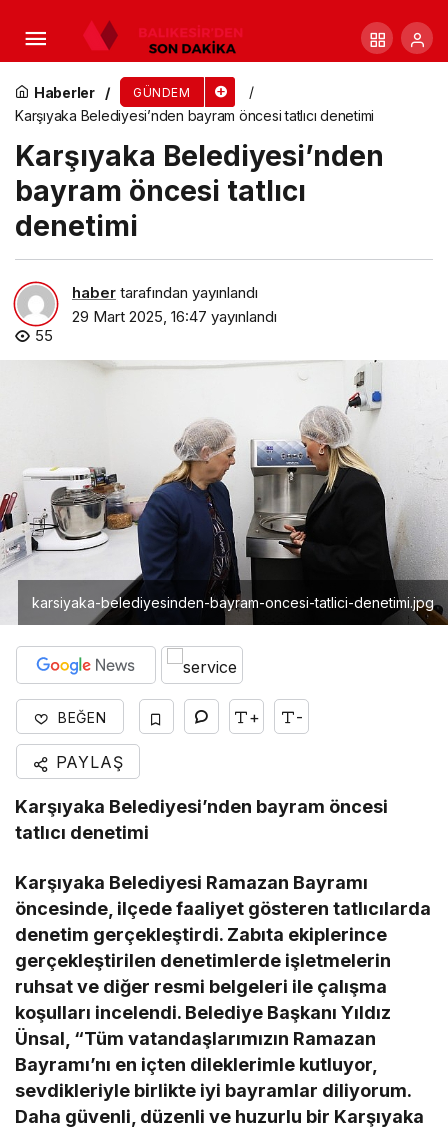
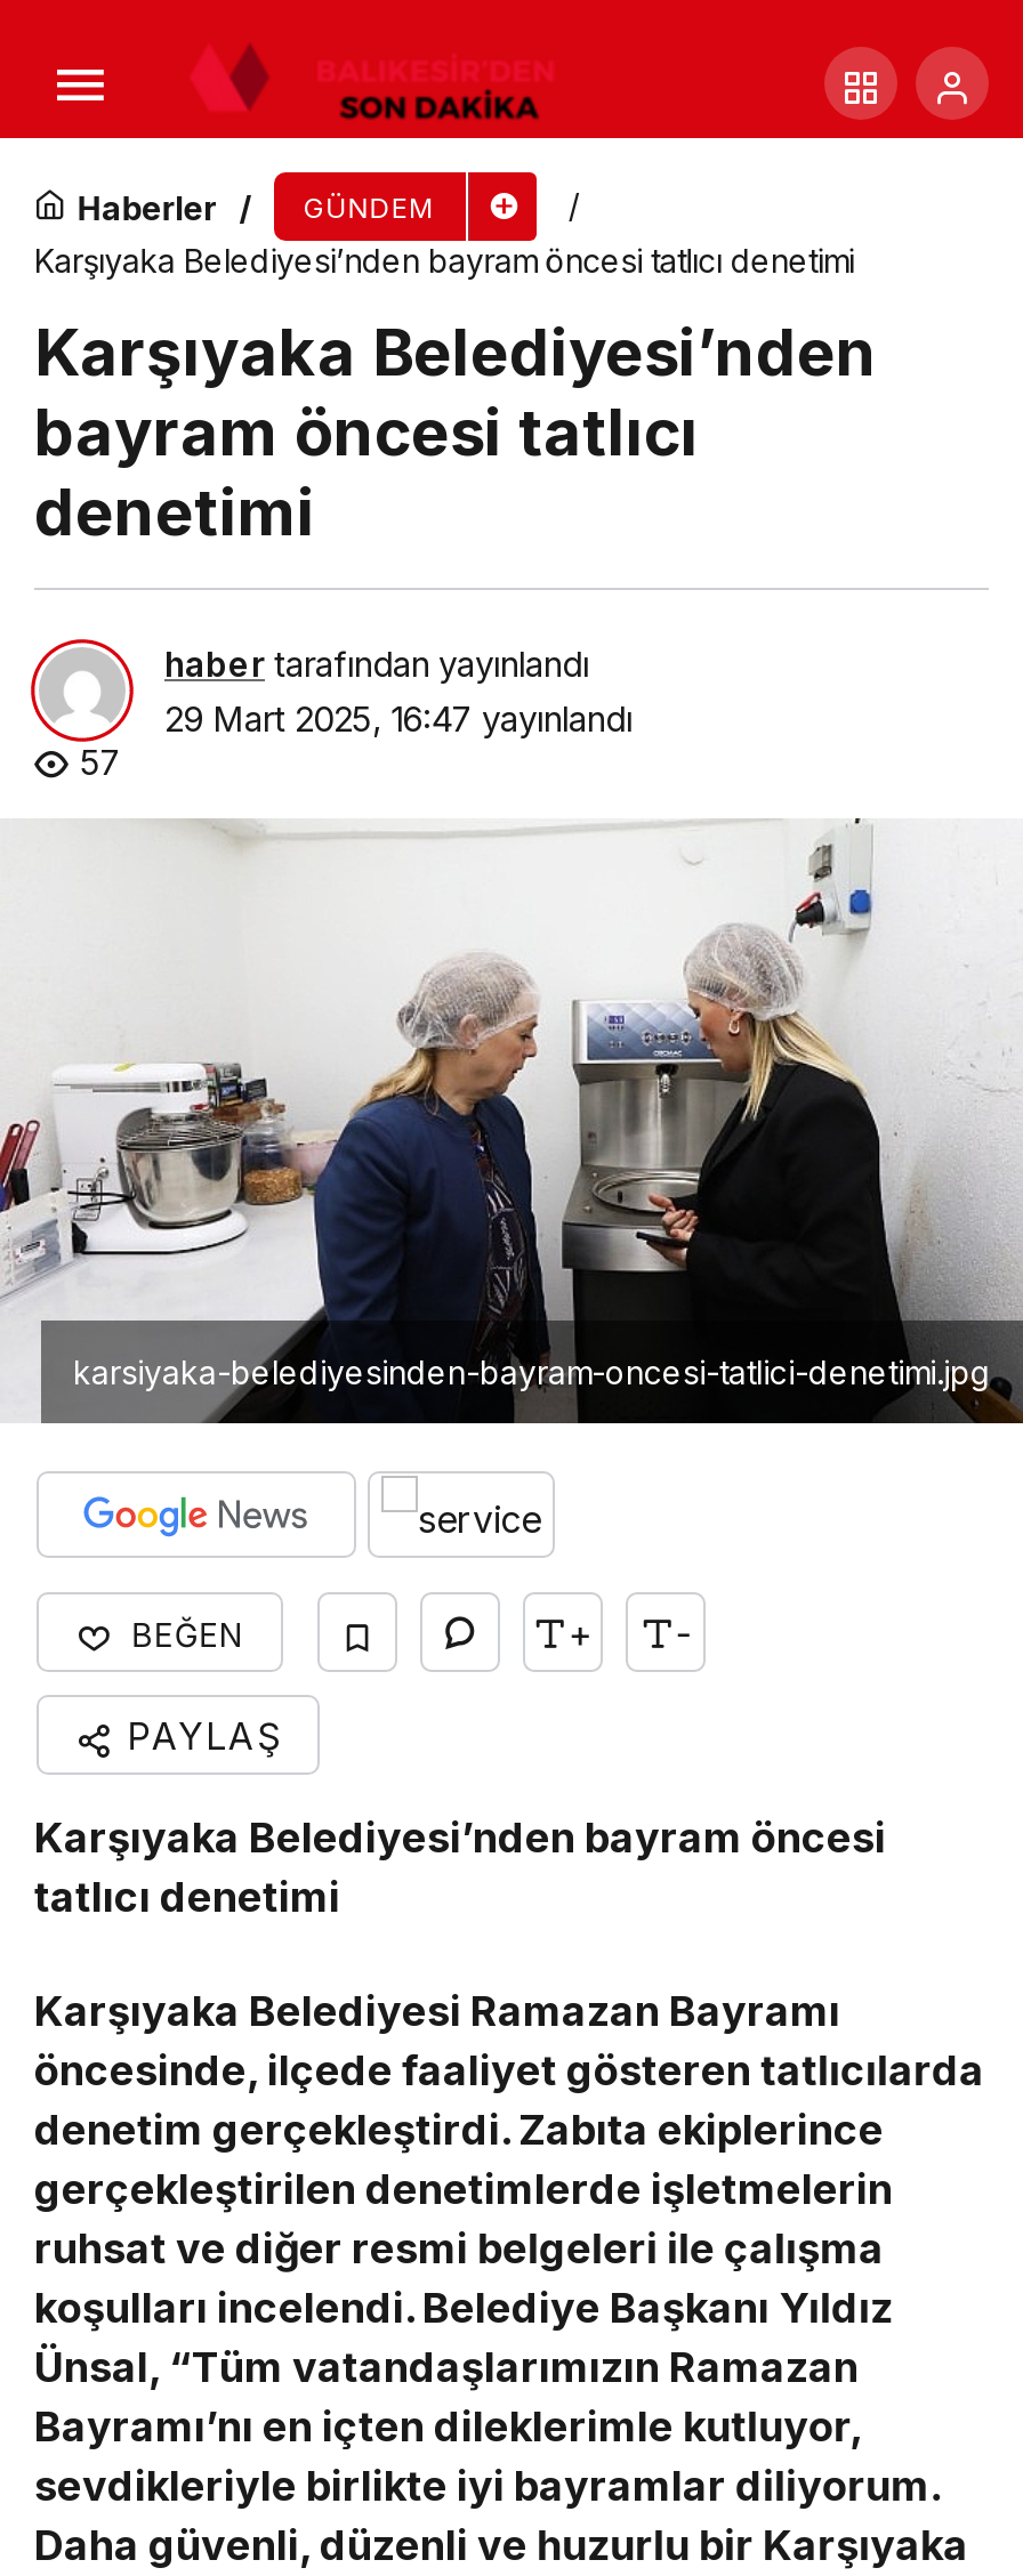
- 55
+ 57
